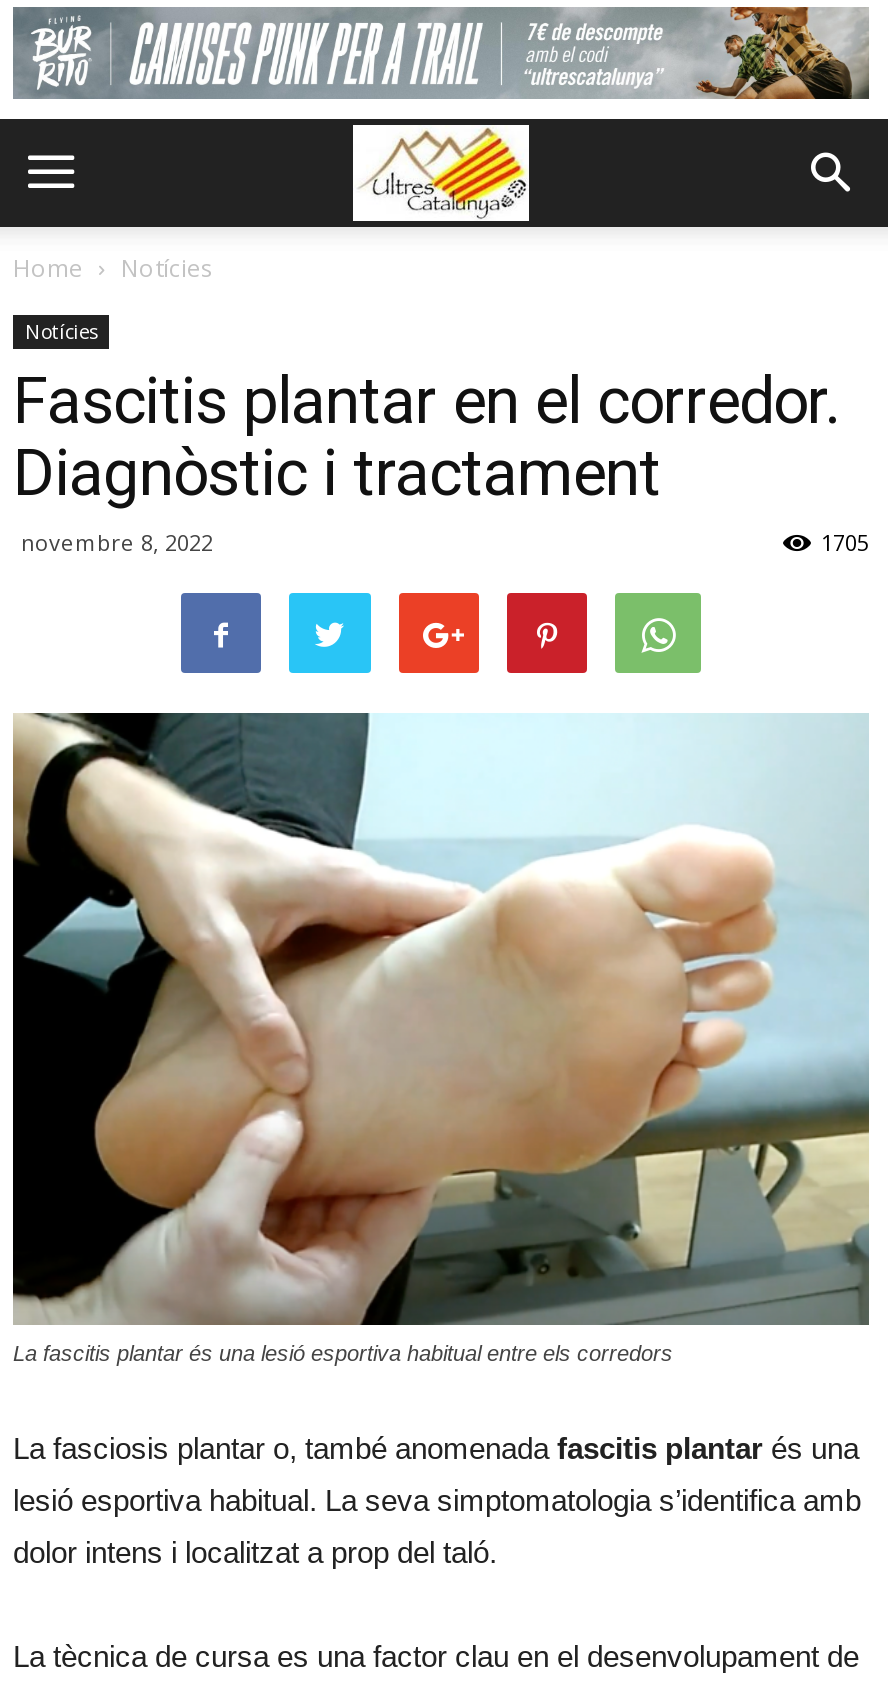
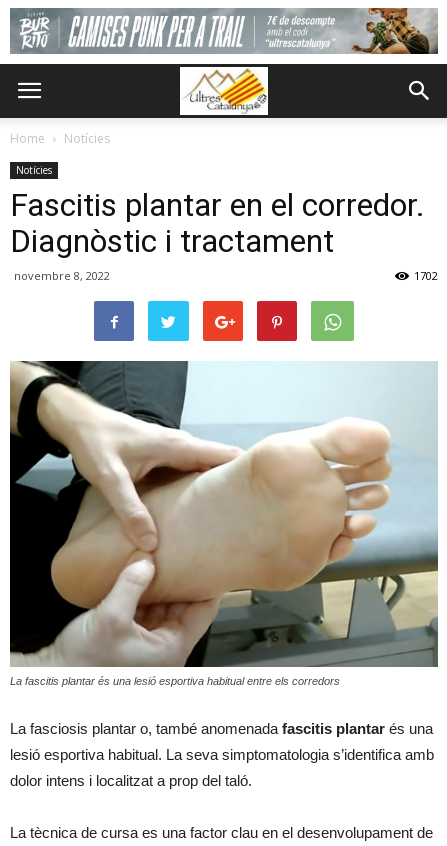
- 1705
+ 1702
